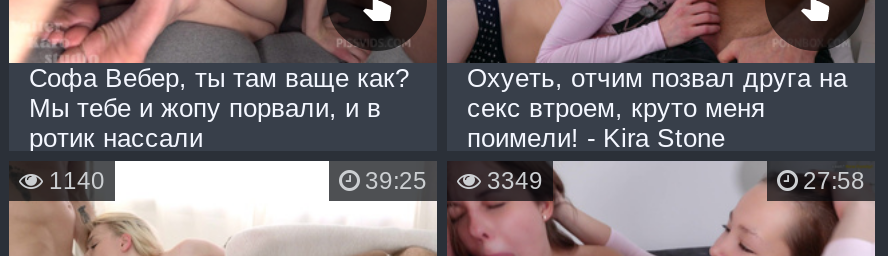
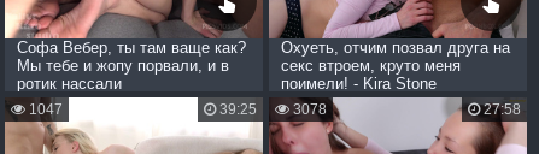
- 1140
+ 1047

- 39:25 3349
+ 39:25 3078
